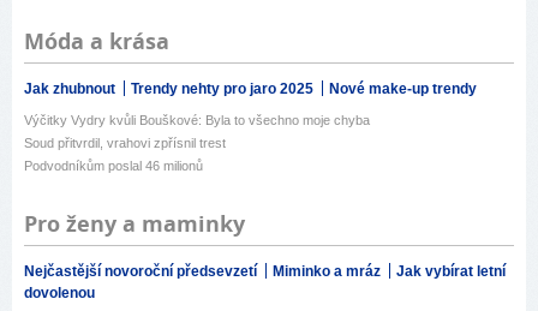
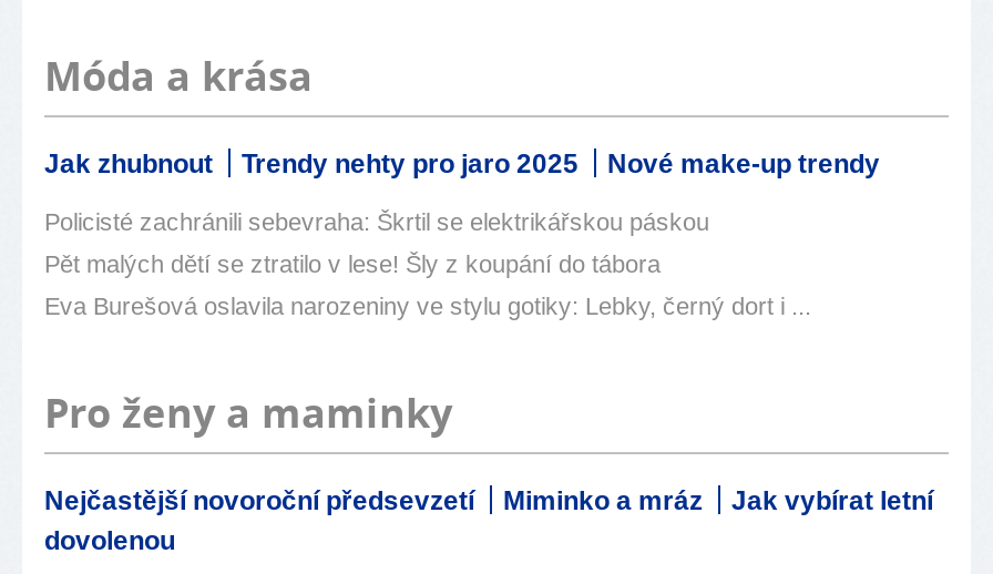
- Výčitky Vydry kvůli Bouškové: Byla to všechno moje chyba
+ Policisté zachránili sebevraha: Škrtil se elektrikářskou páskou

- Soud přitvrdil, vrahovi zpřísnil trest
+ Pět malých dětí se ztratilo v lese! Šly z koupání do tábora

- Podvodníkům poslal 46 milionů
+ Eva Burešová oslavila narozeniny ve stylu gotiky: Lebky, černý dort i ...
